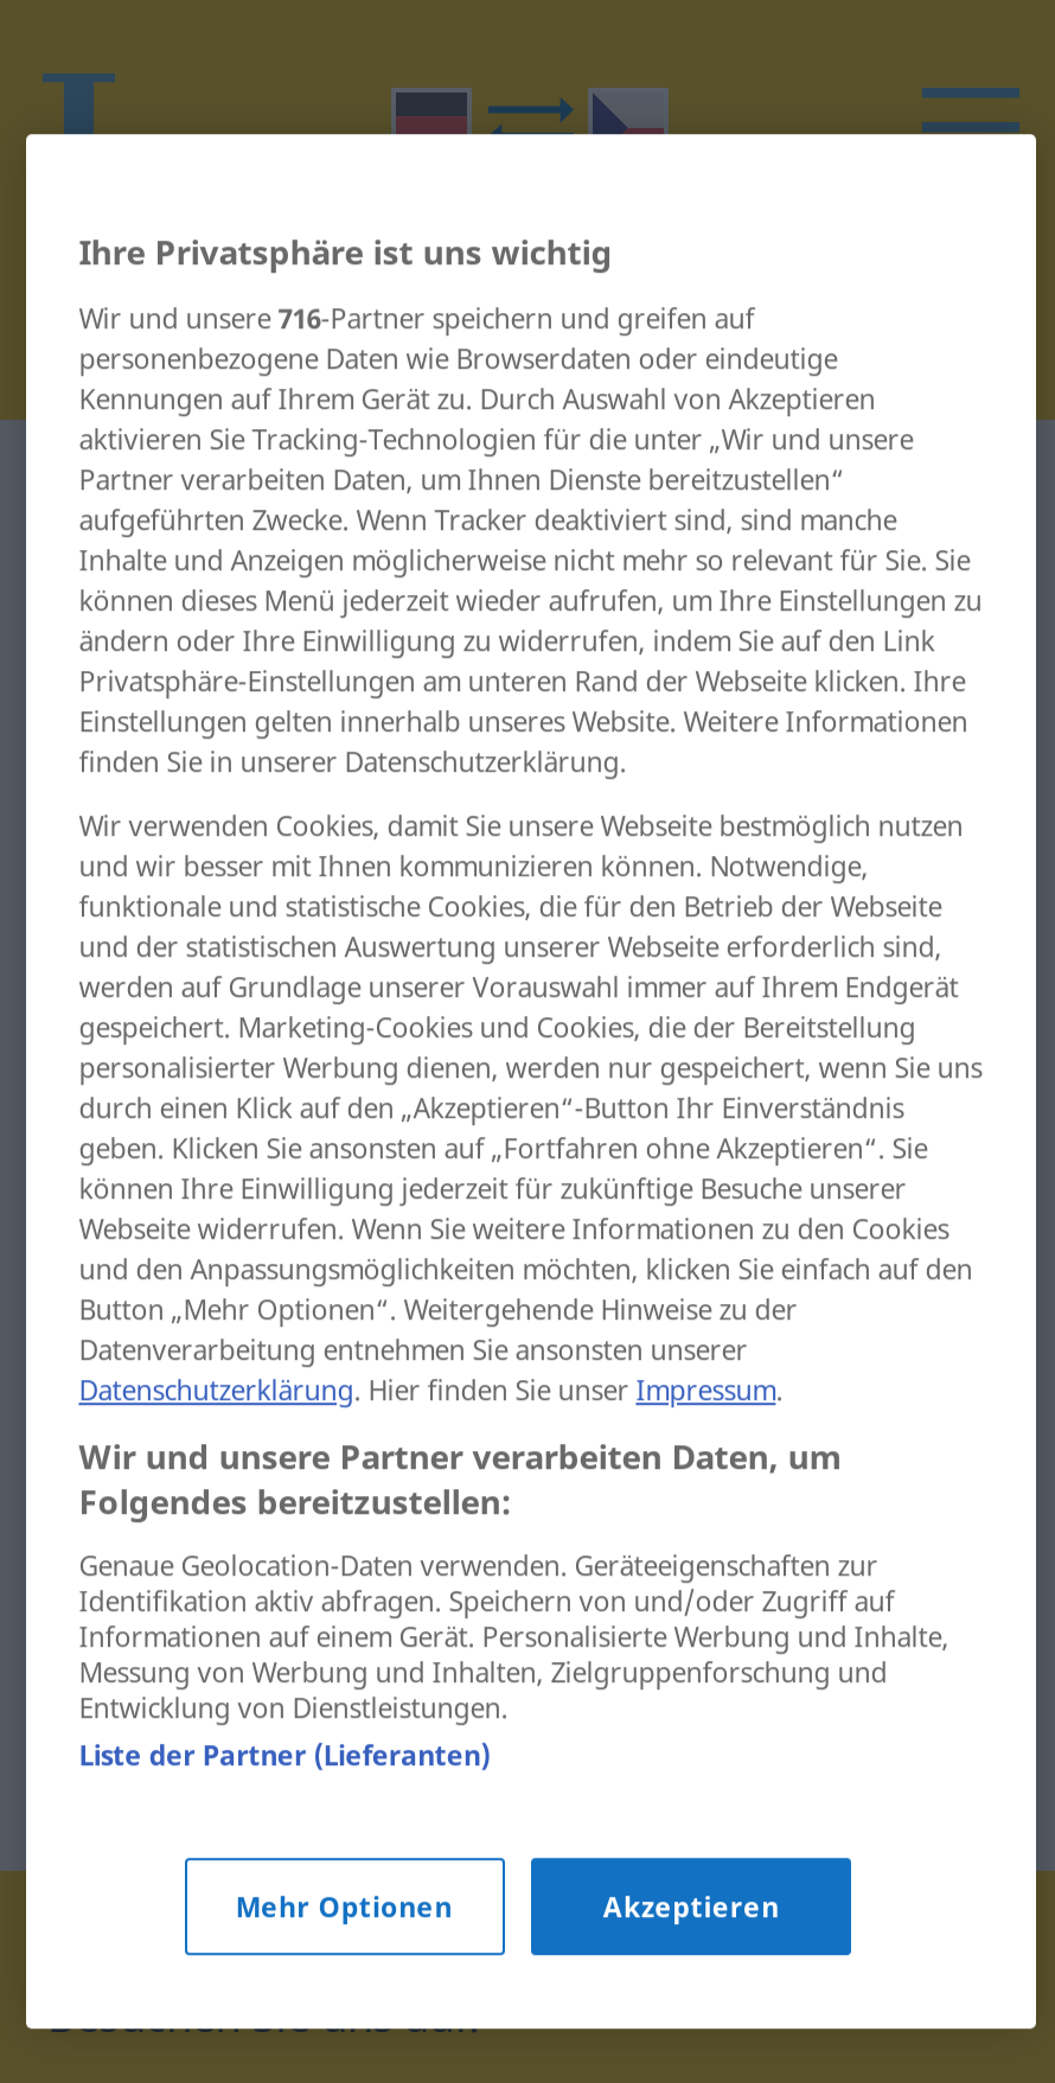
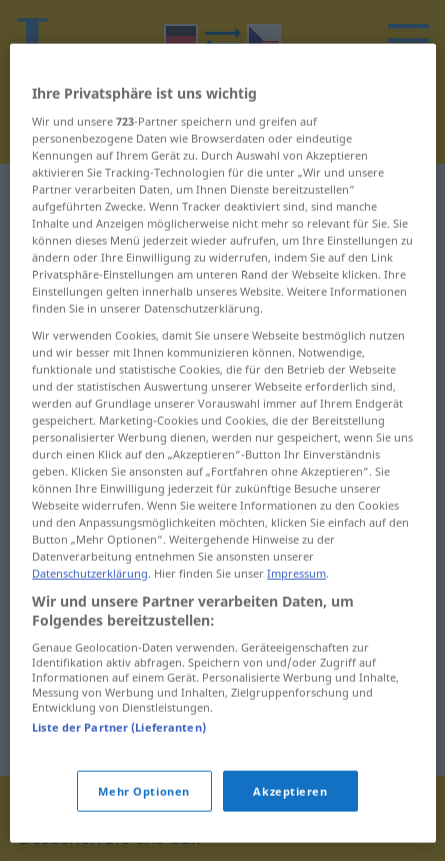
- Wir und unsere 716-Partner speichern und greifen auf
+ Wir und unsere 723-Partner speichern und greifen auf
